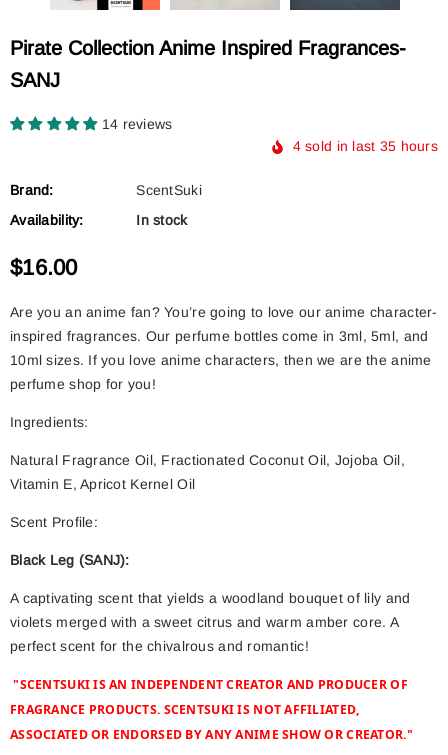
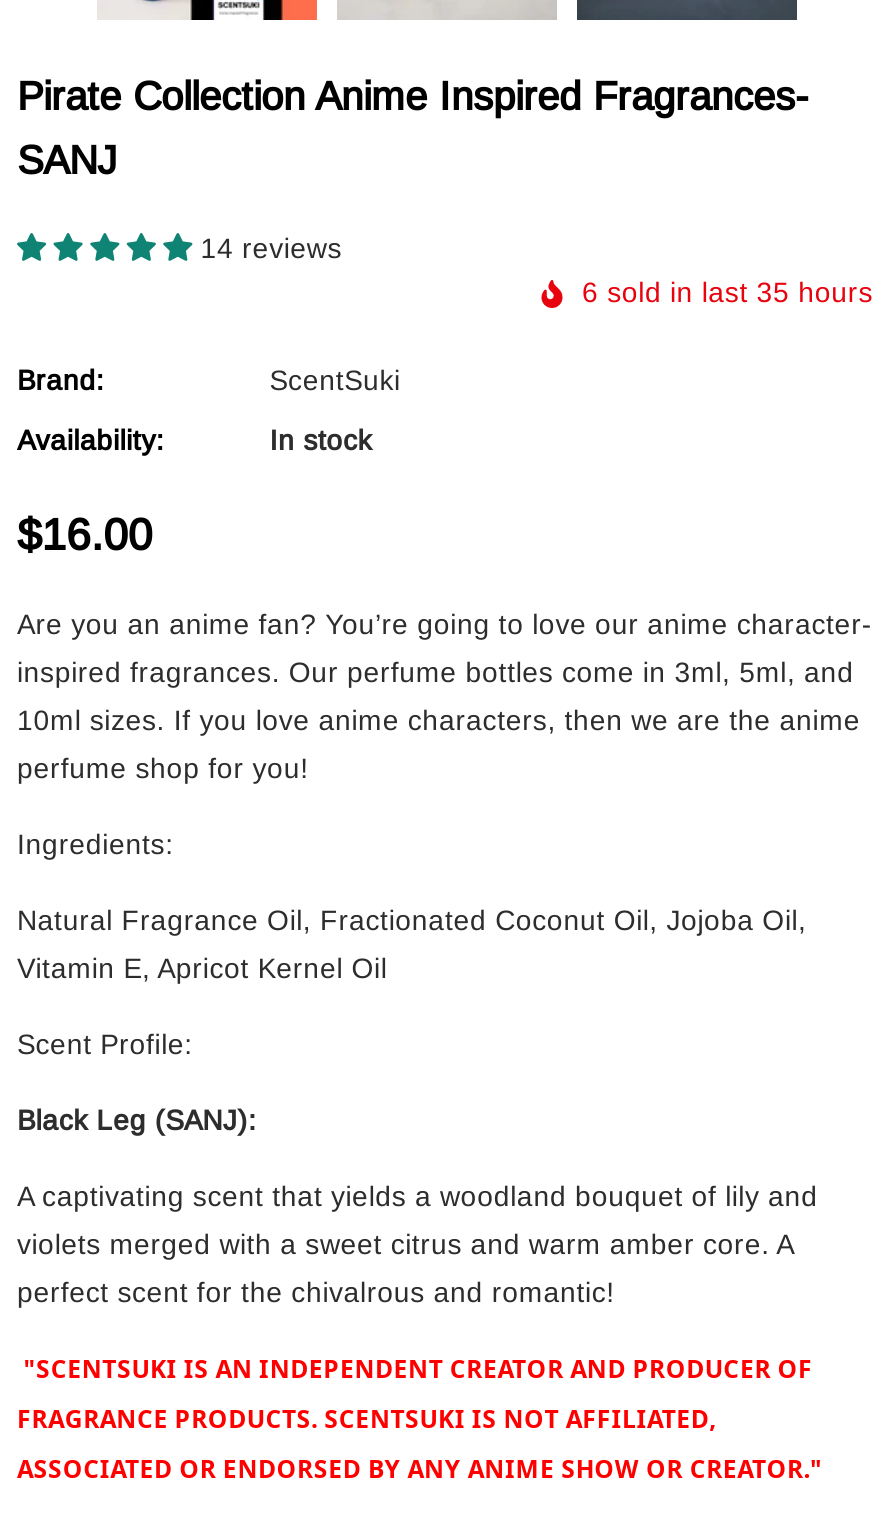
- 4 sold in last 35 hours
+ 6 sold in last 35 hours
